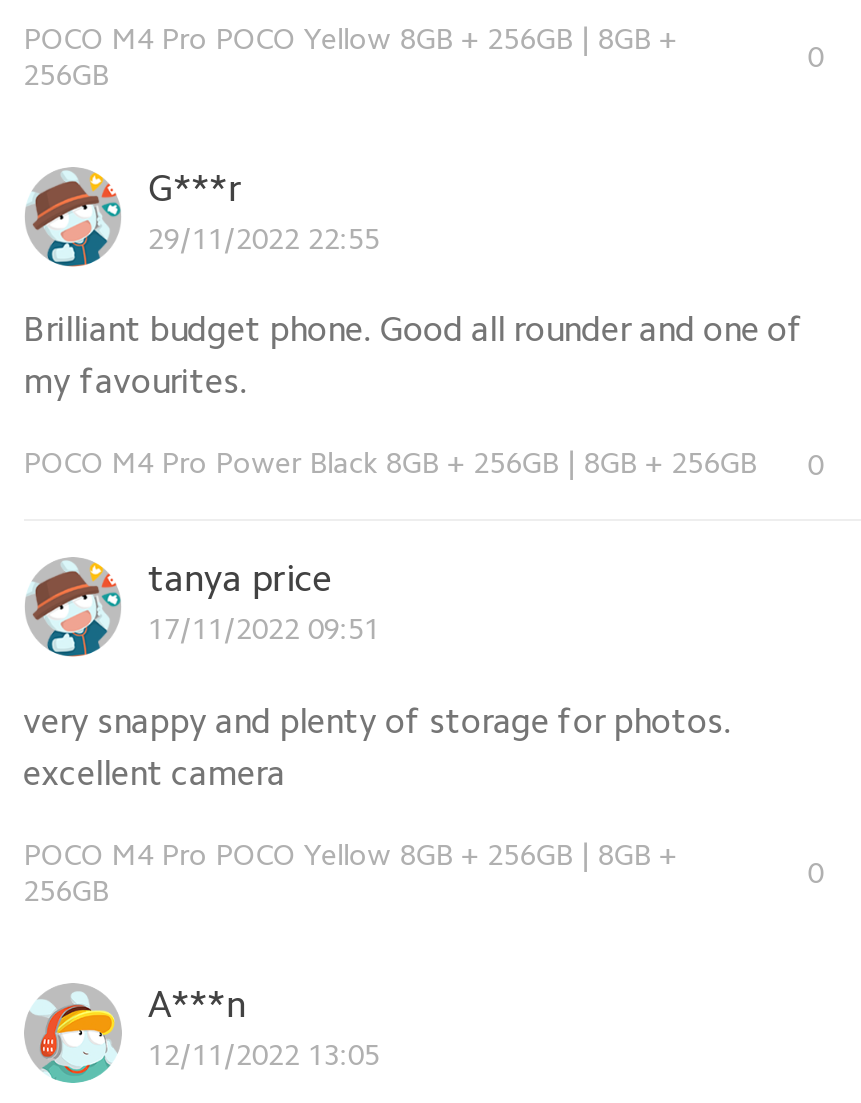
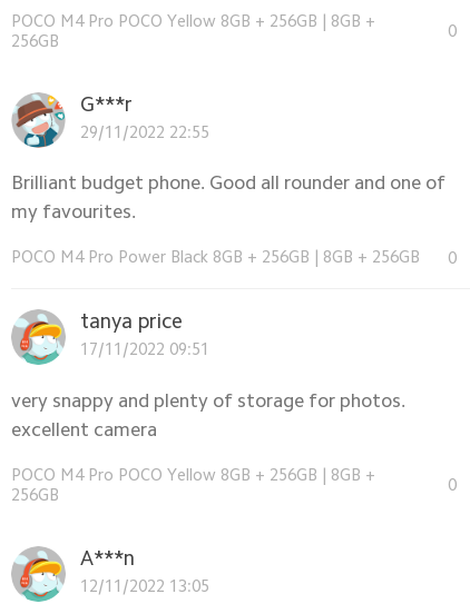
- [image]
+ [image]
